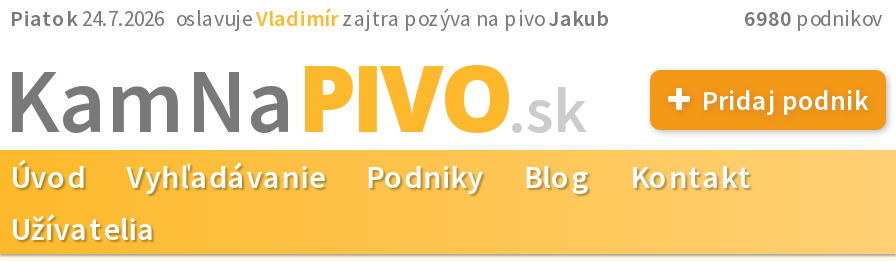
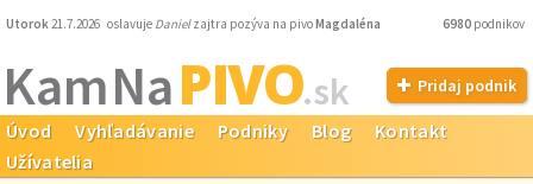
- Piatok 24.7.2026 oslavujeVladimír zajtra pozýva na pivoJakub
+ Utorok 21.7.2026 oslavujeDaniel zajtra pozýva na pivoMagdaléna
